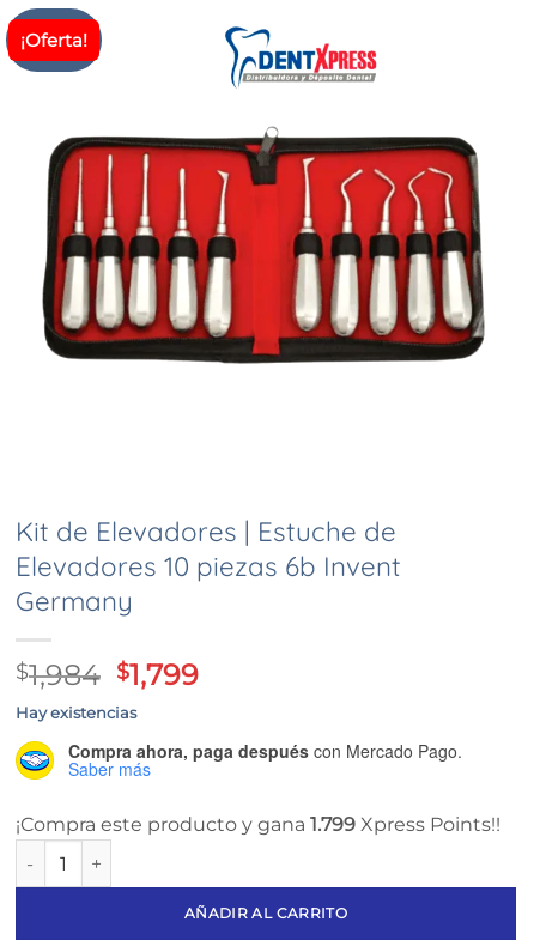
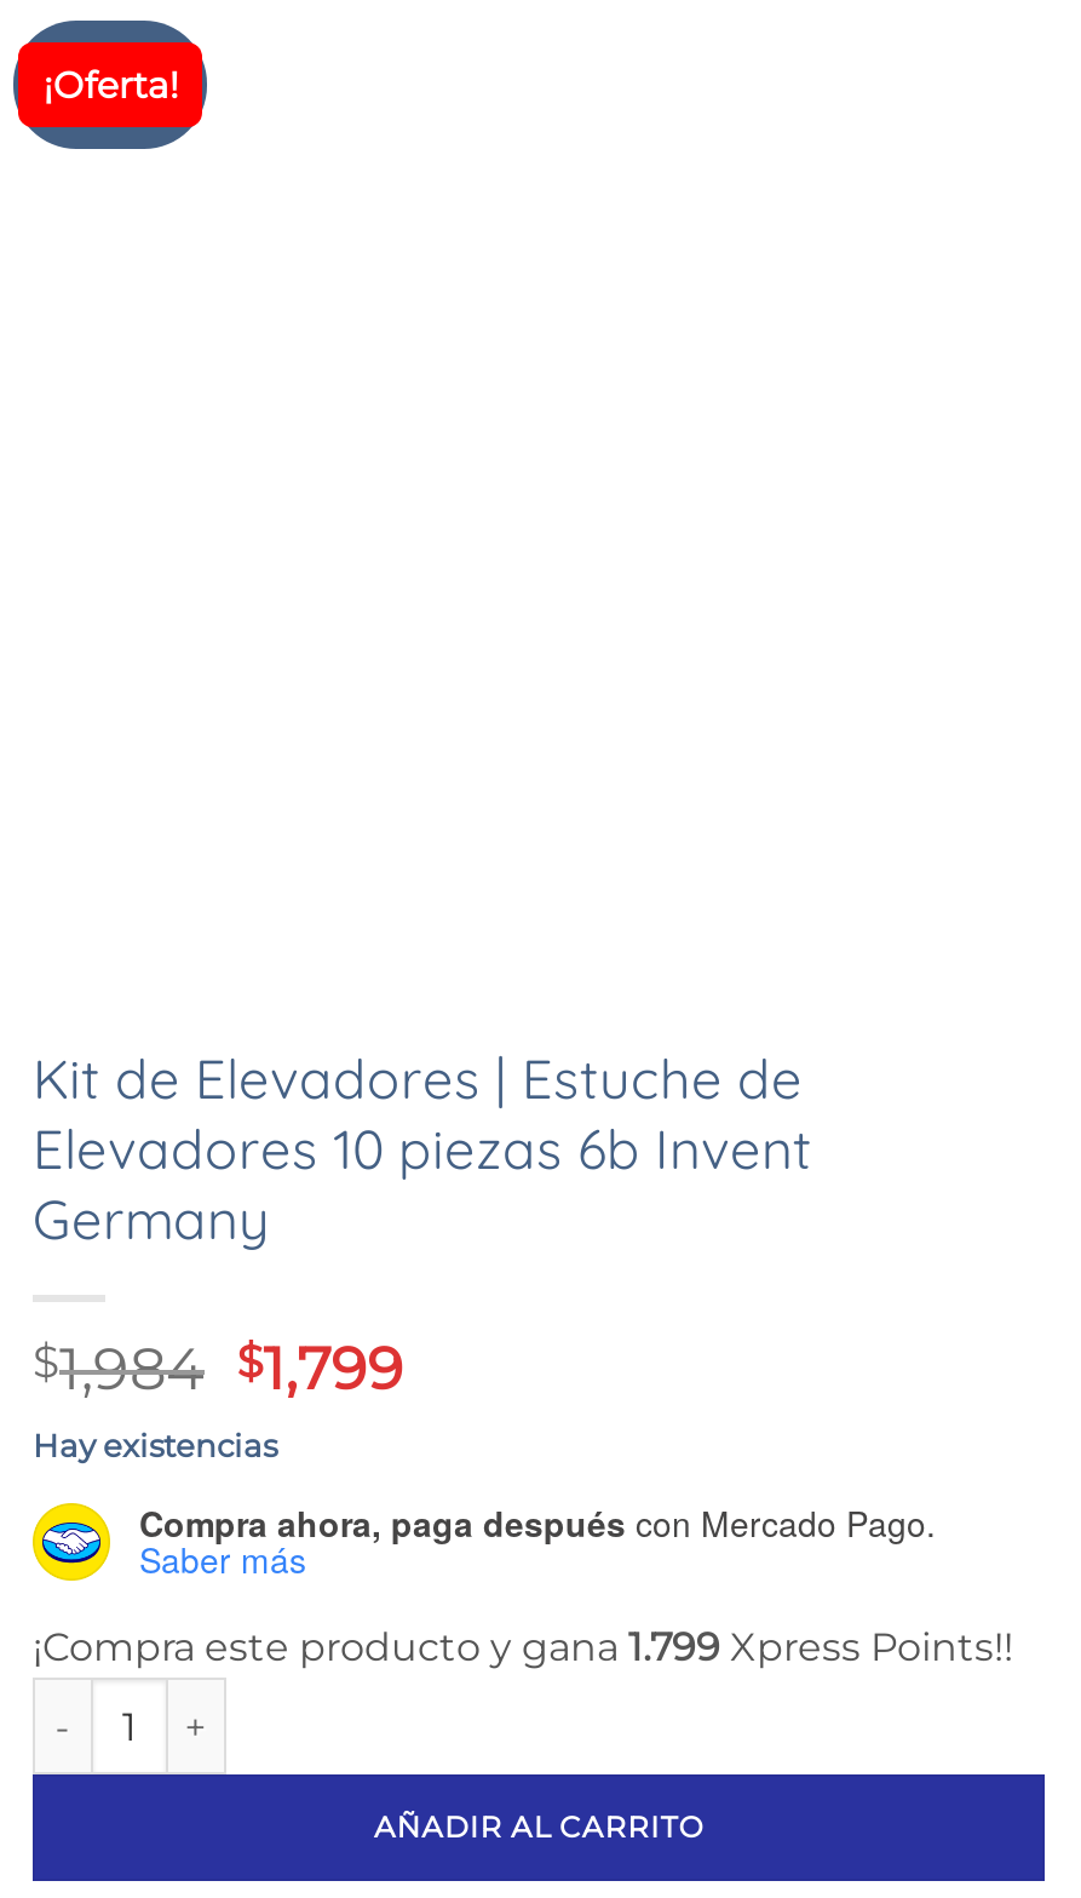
- [image]

- [image]
